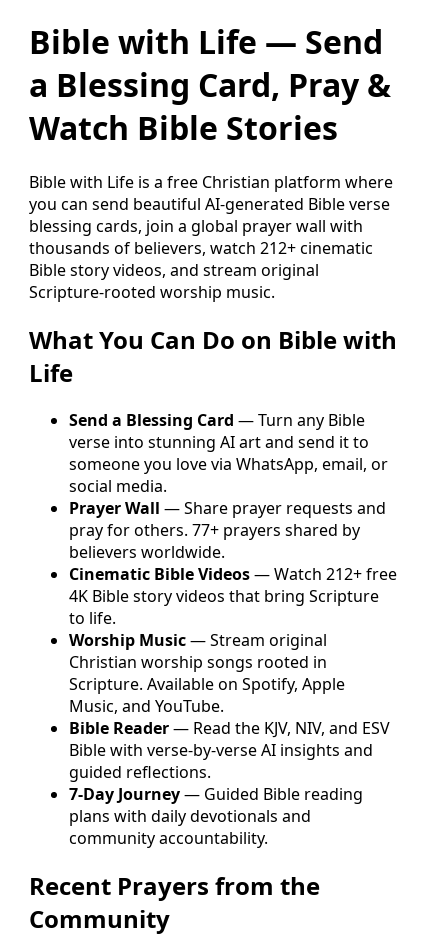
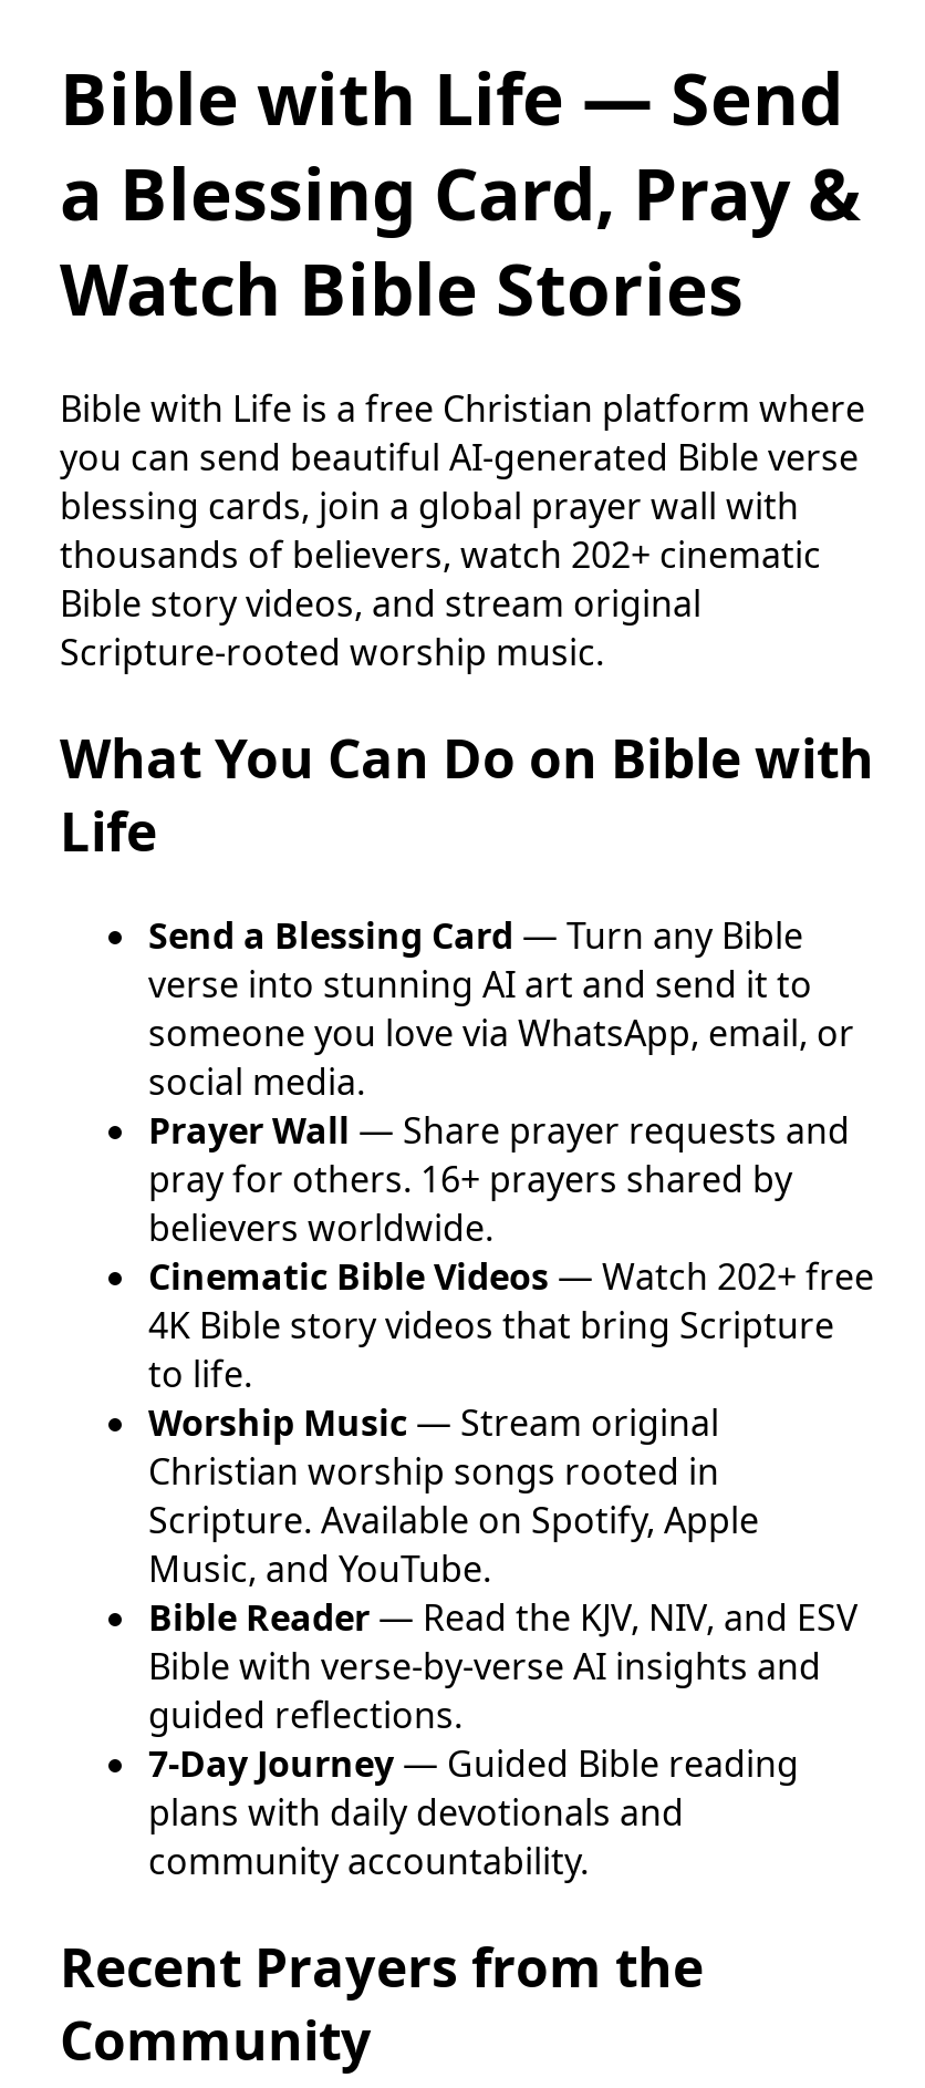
- thousands of believers, watch 212+ cinematic
+ thousands of believers, watch 202+ cinematic

- pray for others. 77+ prayers shared by
+ pray for others. 16+ prayers shared by

- Cinematic Bible Videos — Watch 212+ free
+ Cinematic Bible Videos — Watch 202+ free
